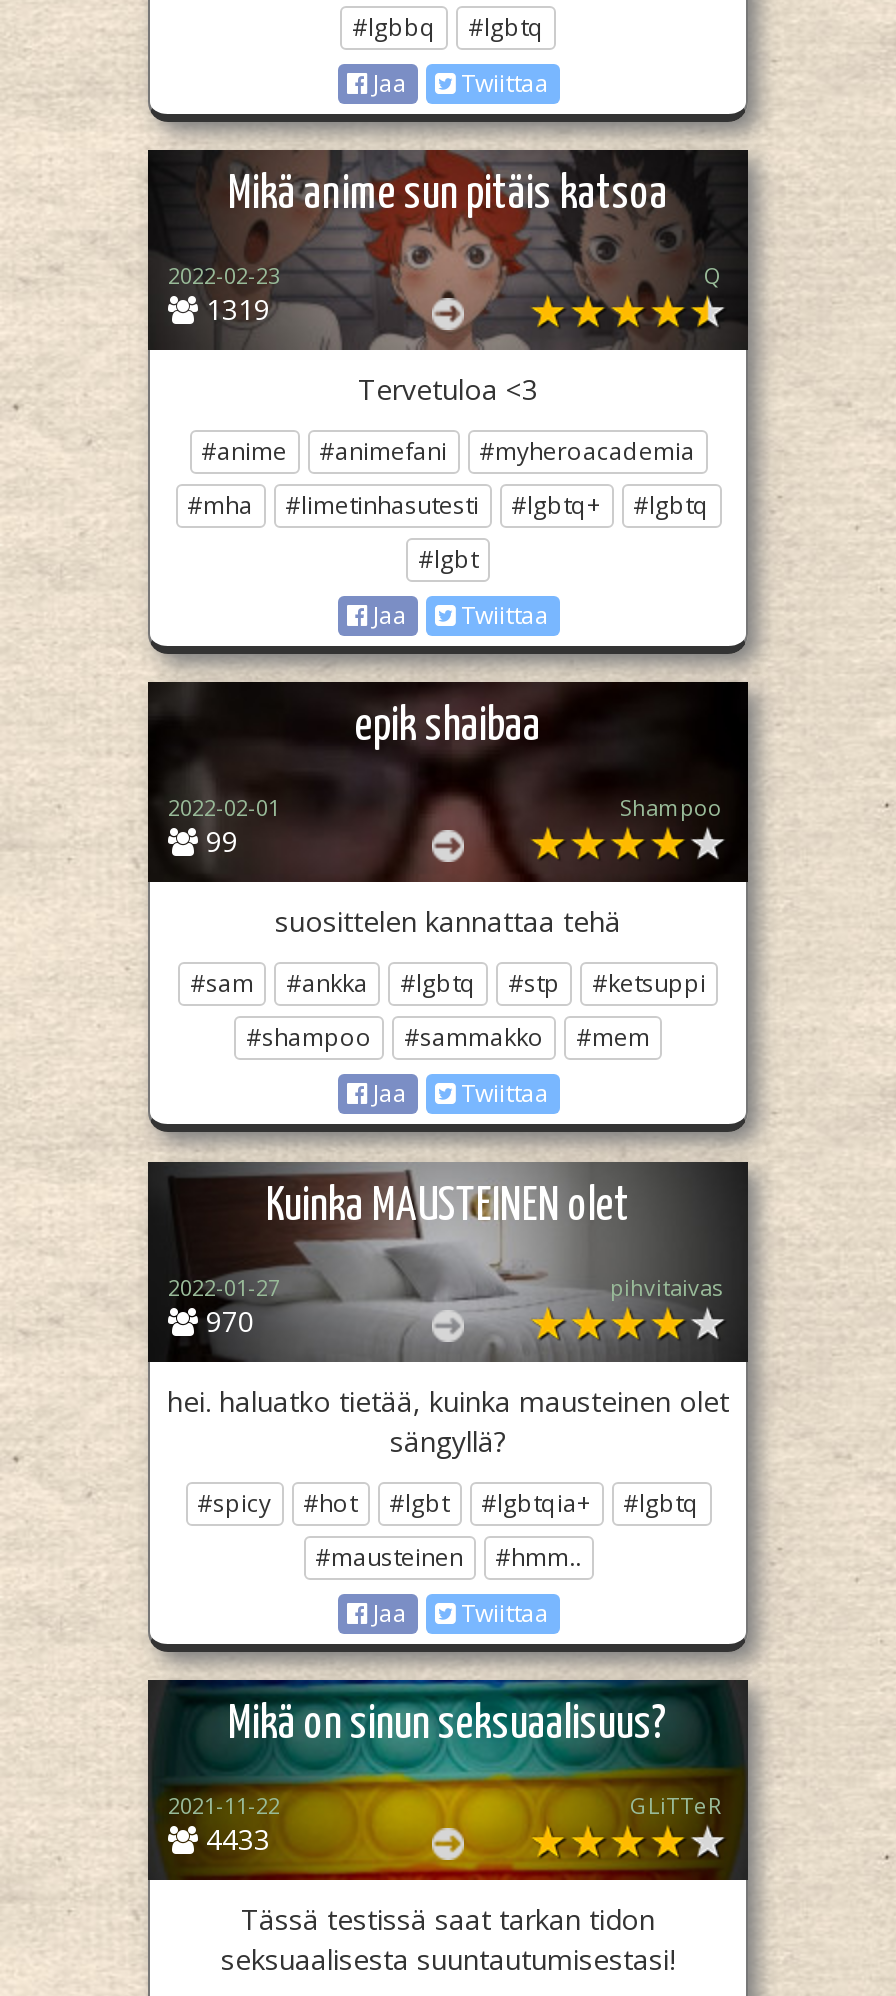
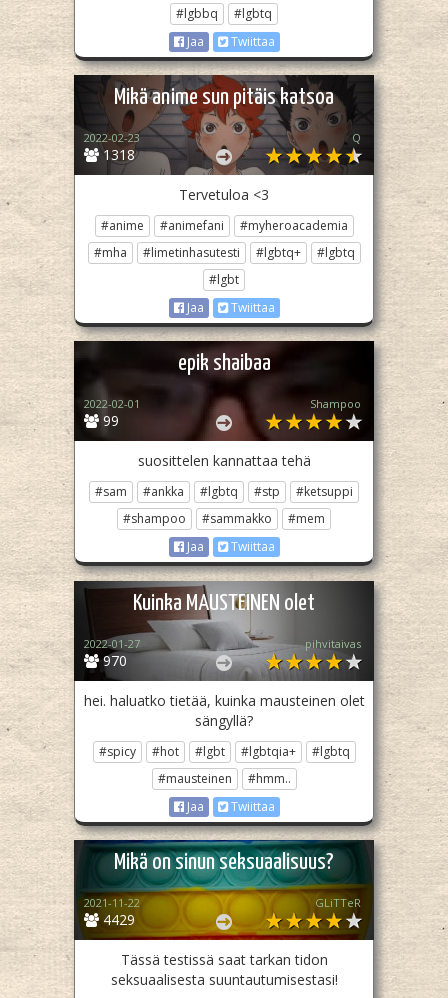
- 1319
+ 1318

- 4433
+ 4429
